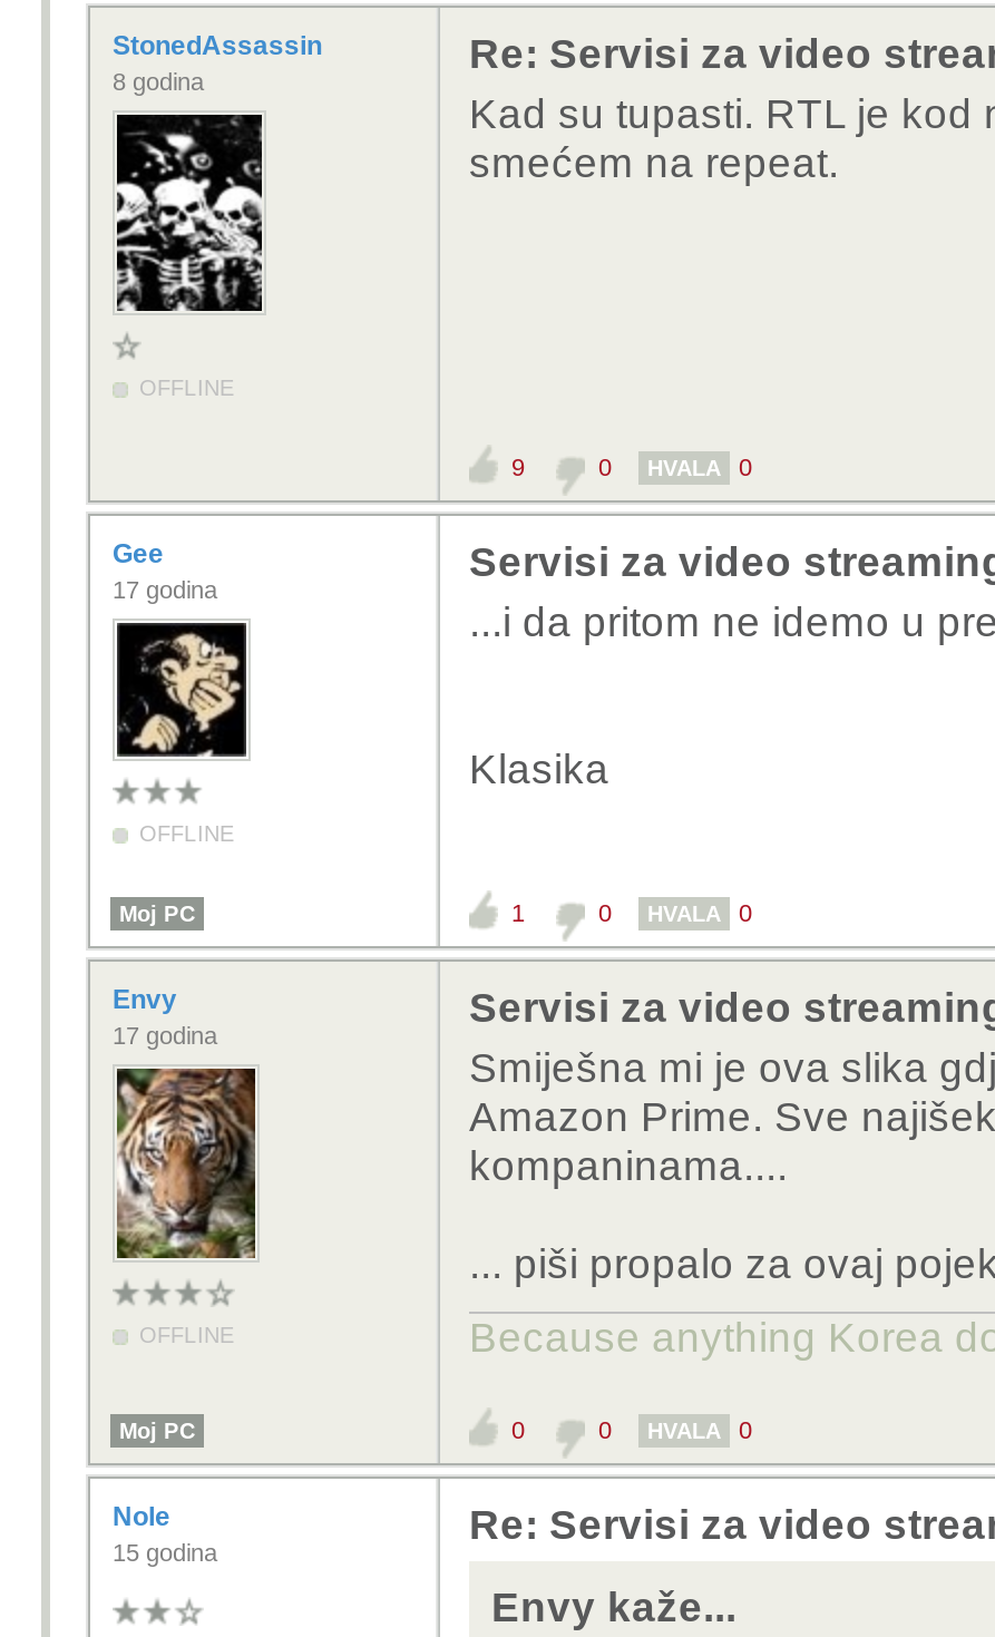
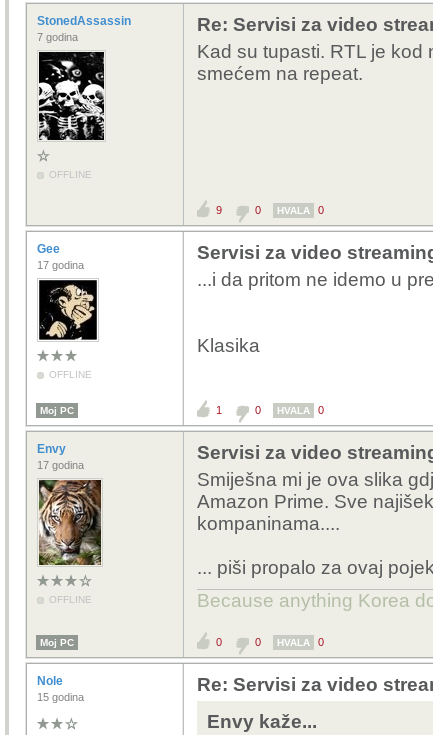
- 8 godina
+ 7 godina
